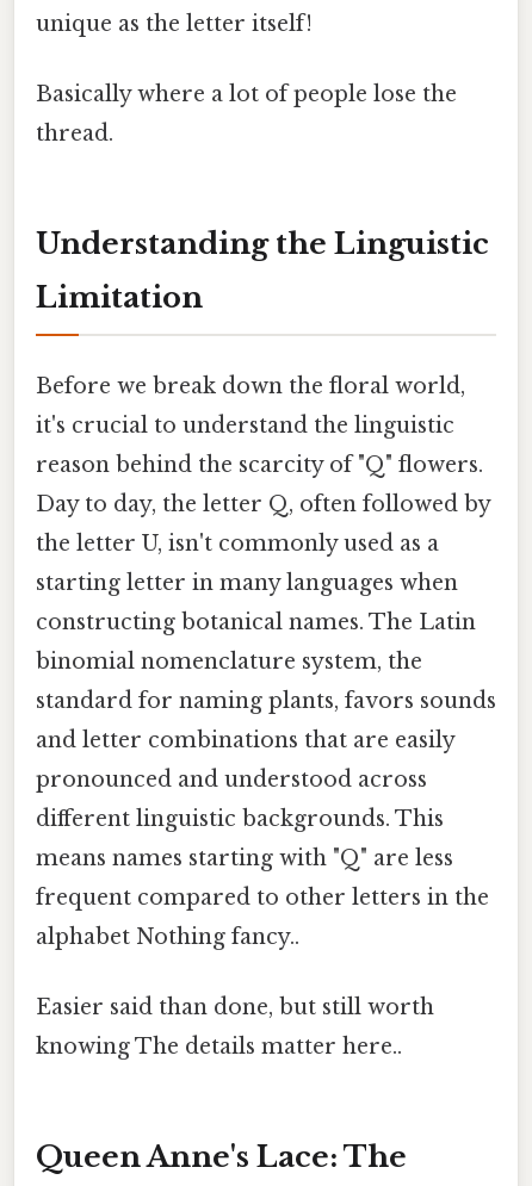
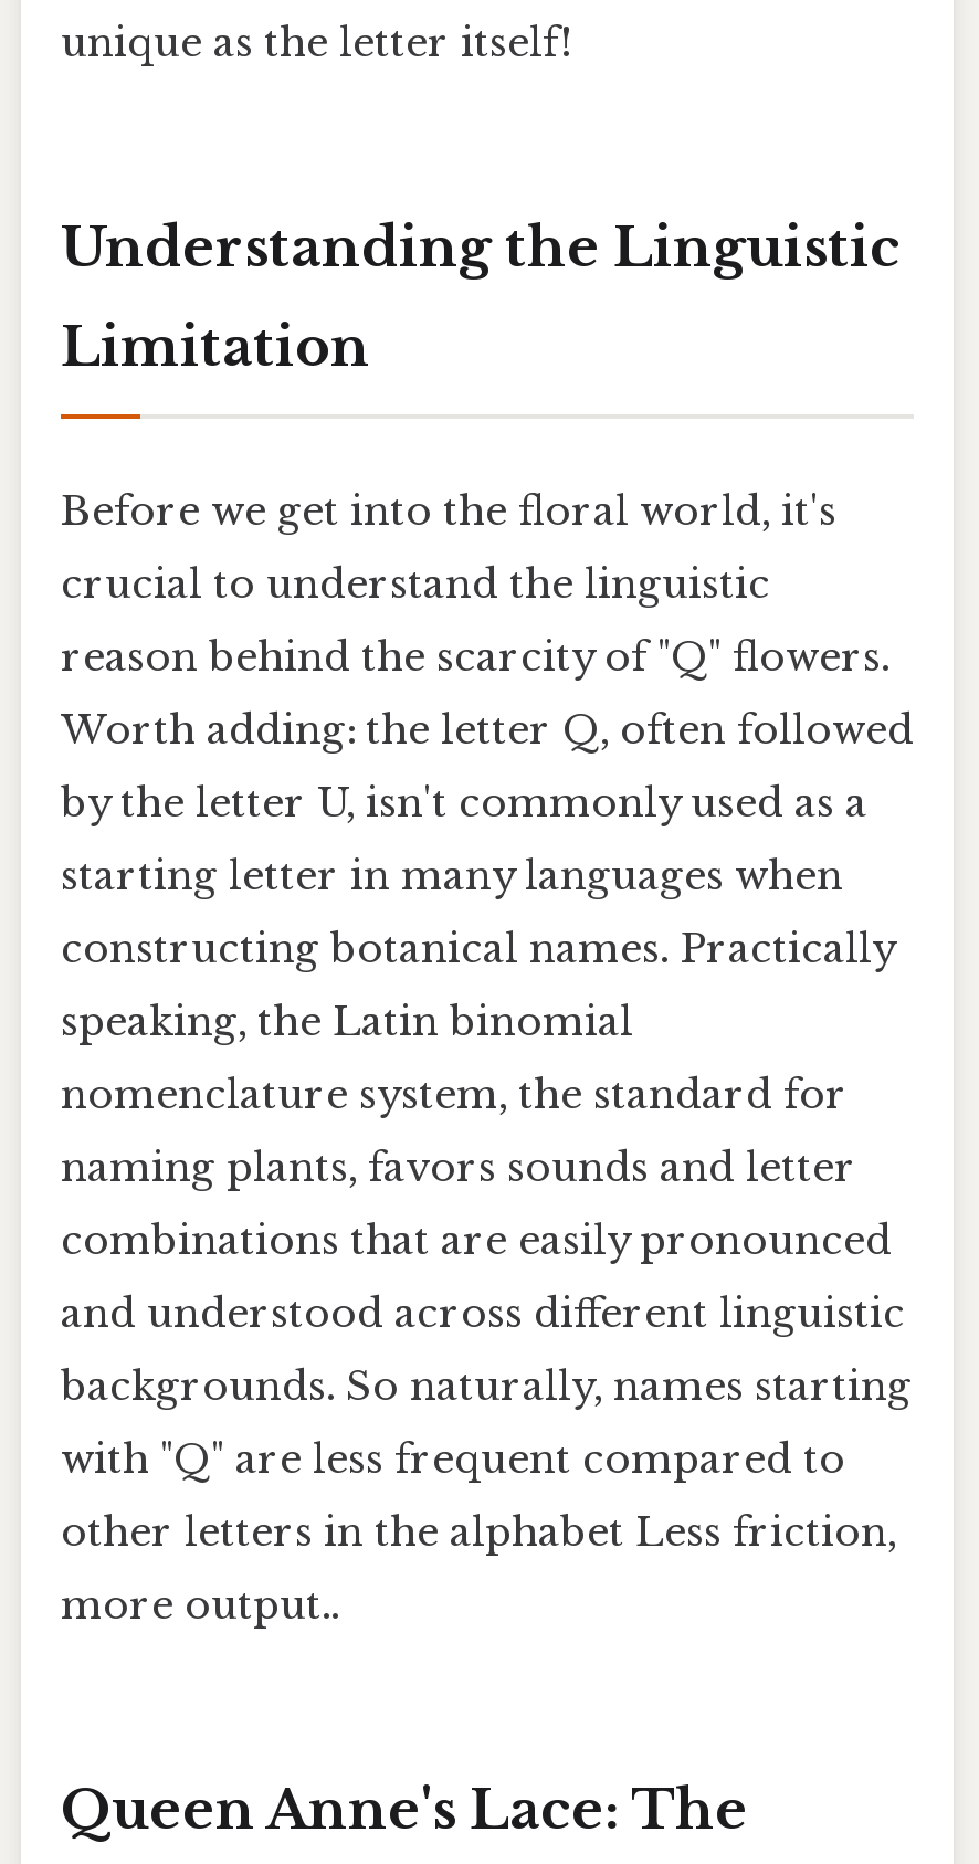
- Basically where a lot of people lose the
- thread.

- Before we break down the floral world,
+ Before we get into the floral world, it's

- it's crucial to understand the linguistic
+ crucial to understand the linguistic

- Day to day, the letter Q, often followed by
+ Worth adding: the letter Q, often followed

- the letter U, isn't commonly used as a
+ by the letter U, isn't commonly used as a

- constructing botanical names. The Latin
- binomial nomenclature system, the
- standard for naming plants, favors sounds
- and letter combinations that are easily
- pronounced and understood across
- different linguistic backgrounds. This
- means names starting with "Q" are less
- frequent compared to other letters in the
- alphabet Nothing fancy..
- Easier said than done, but still worth
- knowing The details matter here..
+ constructing botanical names. Practically
+ speaking, the Latin binomial
+ nomenclature system, the standard for
+ naming plants, favors sounds and letter
+ combinations that are easily pronounced
+ and understood across different linguistic
+ backgrounds. So naturally, names starting
+ with "Q" are less frequent compared to
+ other letters in the alphabet Less friction,
+ more output..
